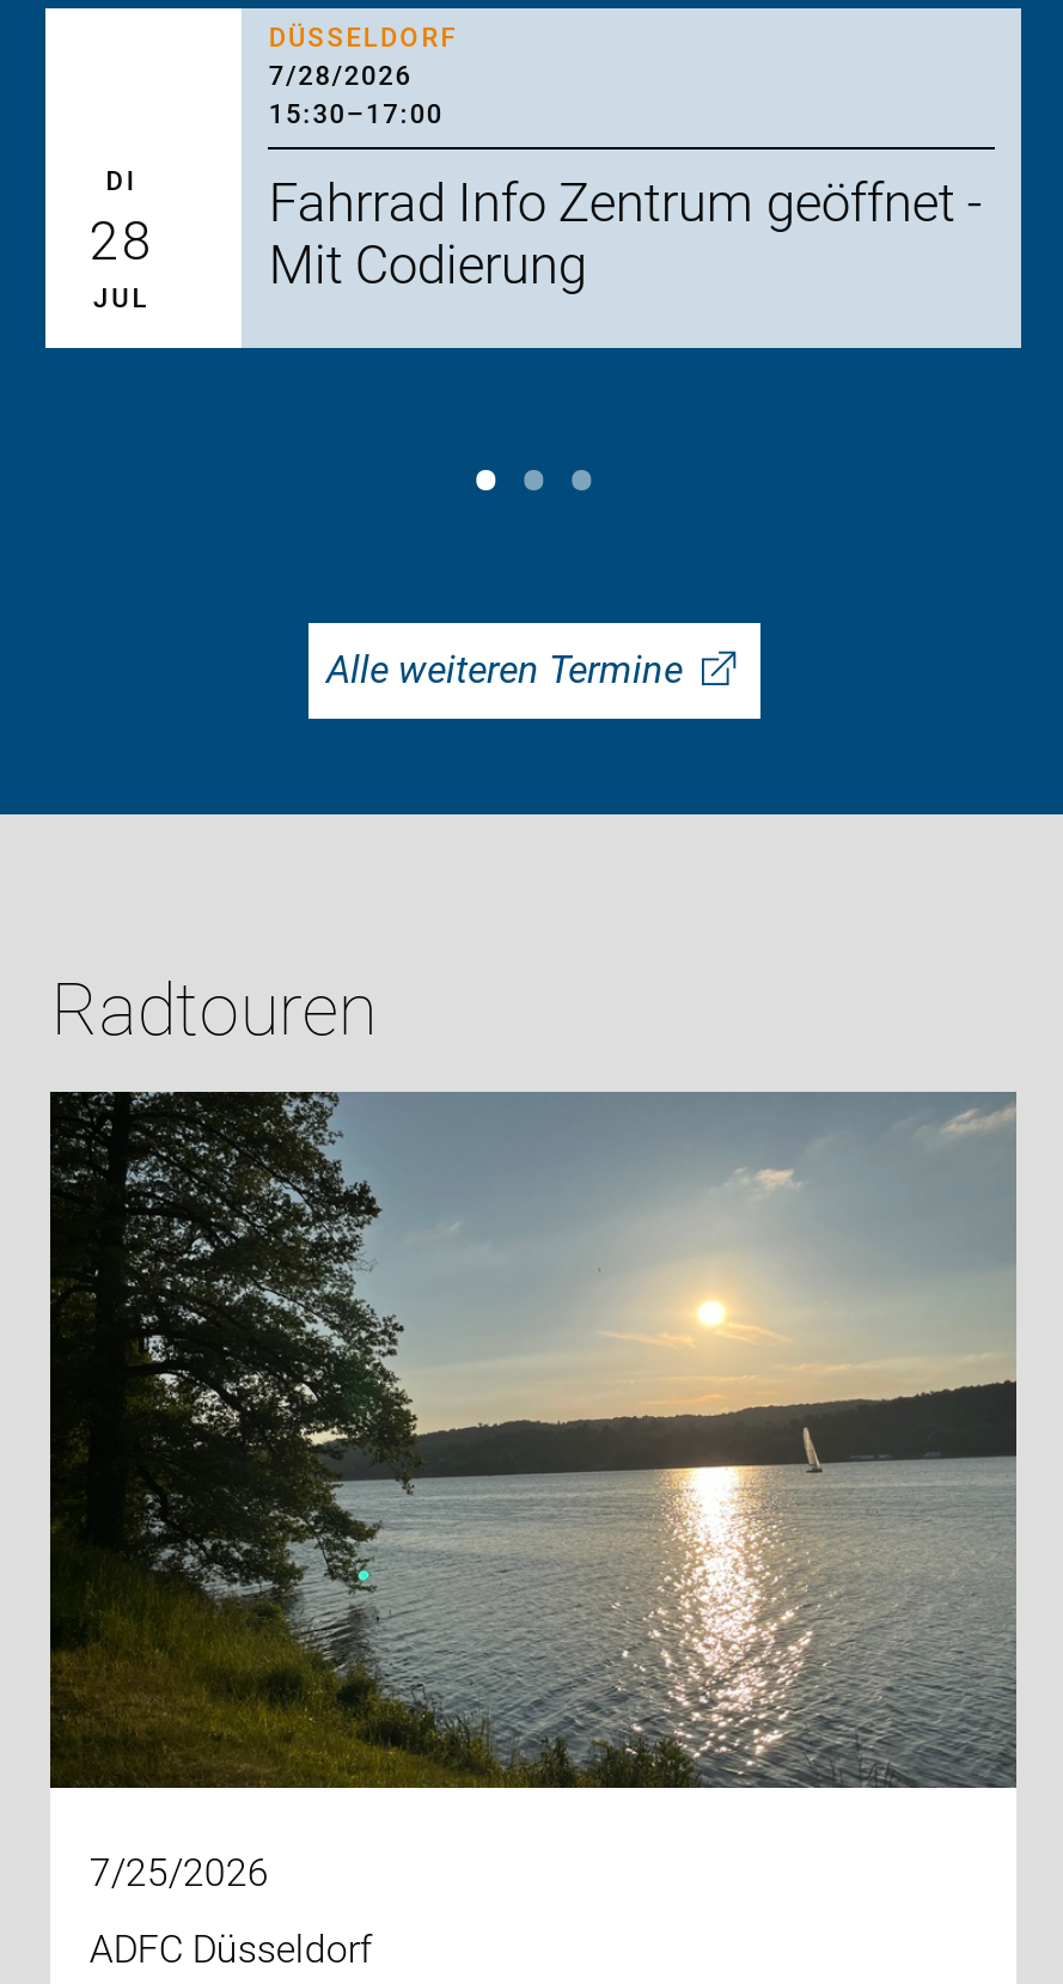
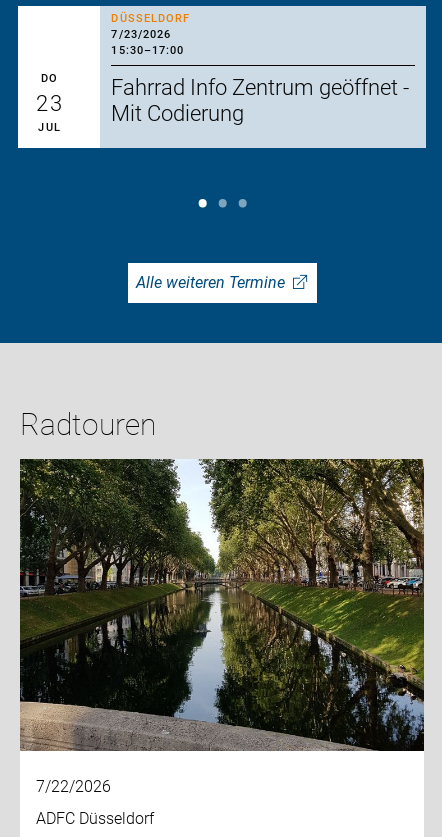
- 7/28/2026
+ 7/23/2026

- DI
- 28
+ DO
+ 23

- [image]
- 7/25/2026
+ [image]
+ 7/22/2026
